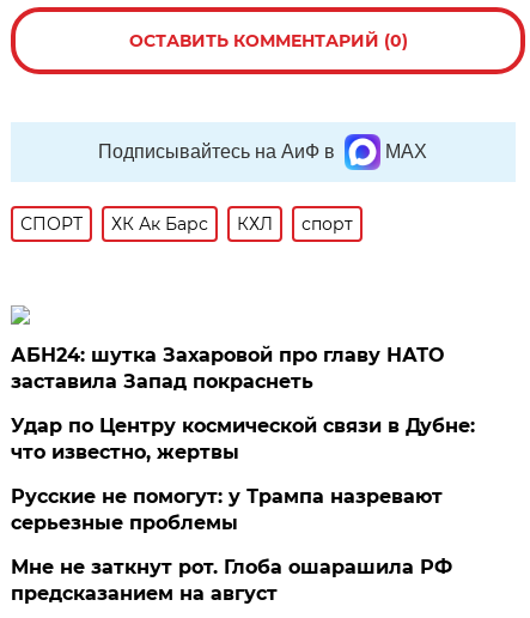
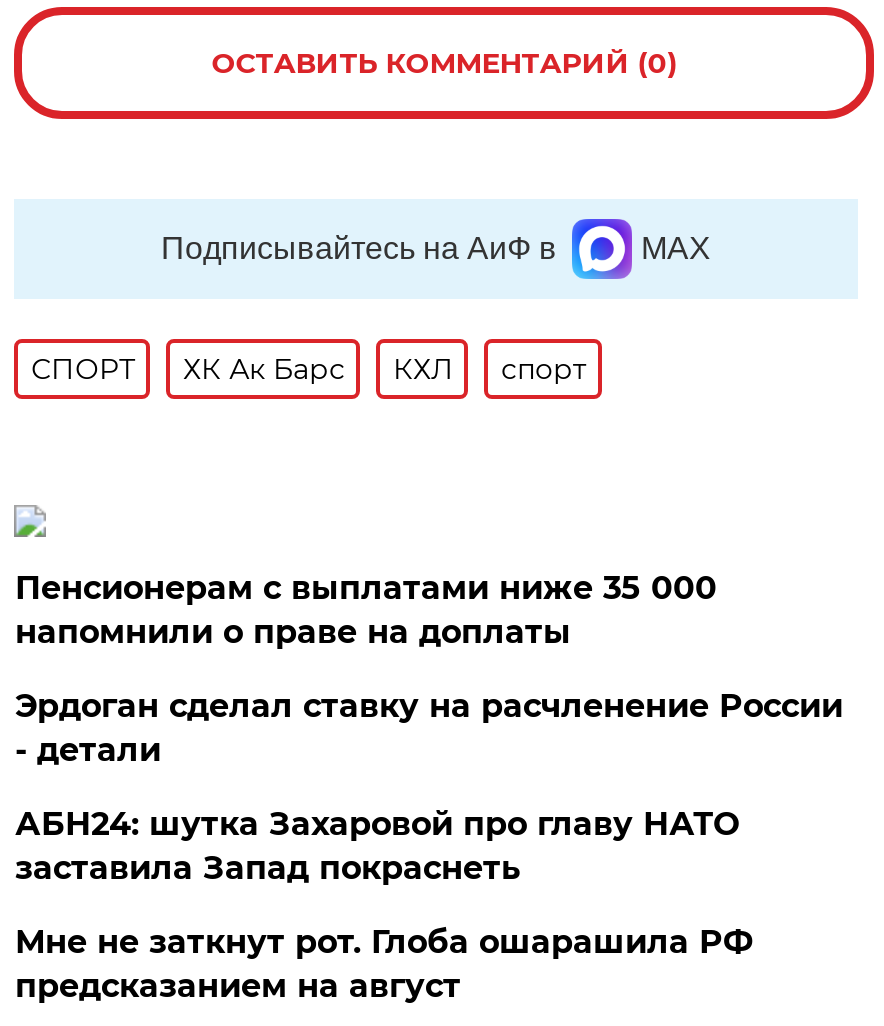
+ Пенсионерам с выплатами ниже 35 000
+ напомнили о праве на доплаты
+ Эрдоган сделал ставку на расчленение России
+ - детали

moved down: АБН24: шутка Захаровой про главу НАТО | заставила Запад покраснеть

- Удар по Центру космической связи в Дубне:
- что известно, жертвы
- Русские не помогут: у Трампа назревают
- серьезные проблемы
